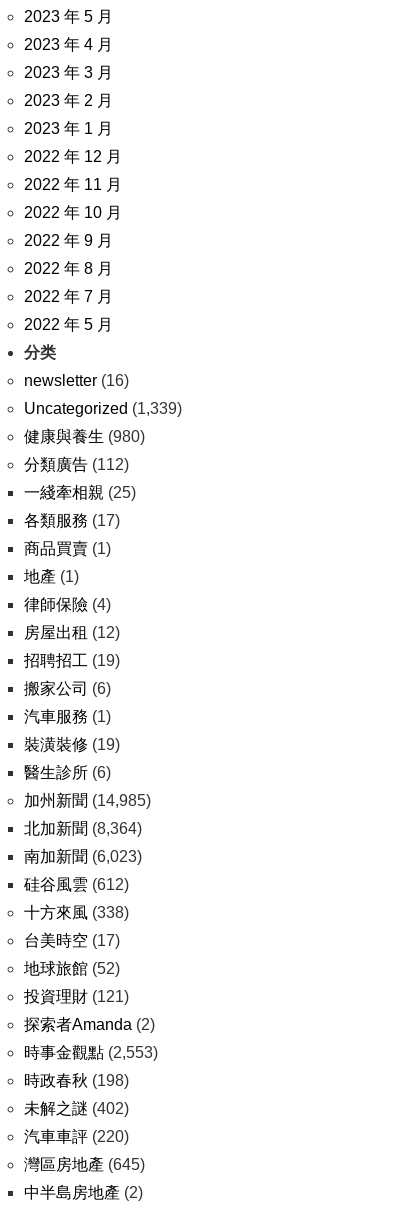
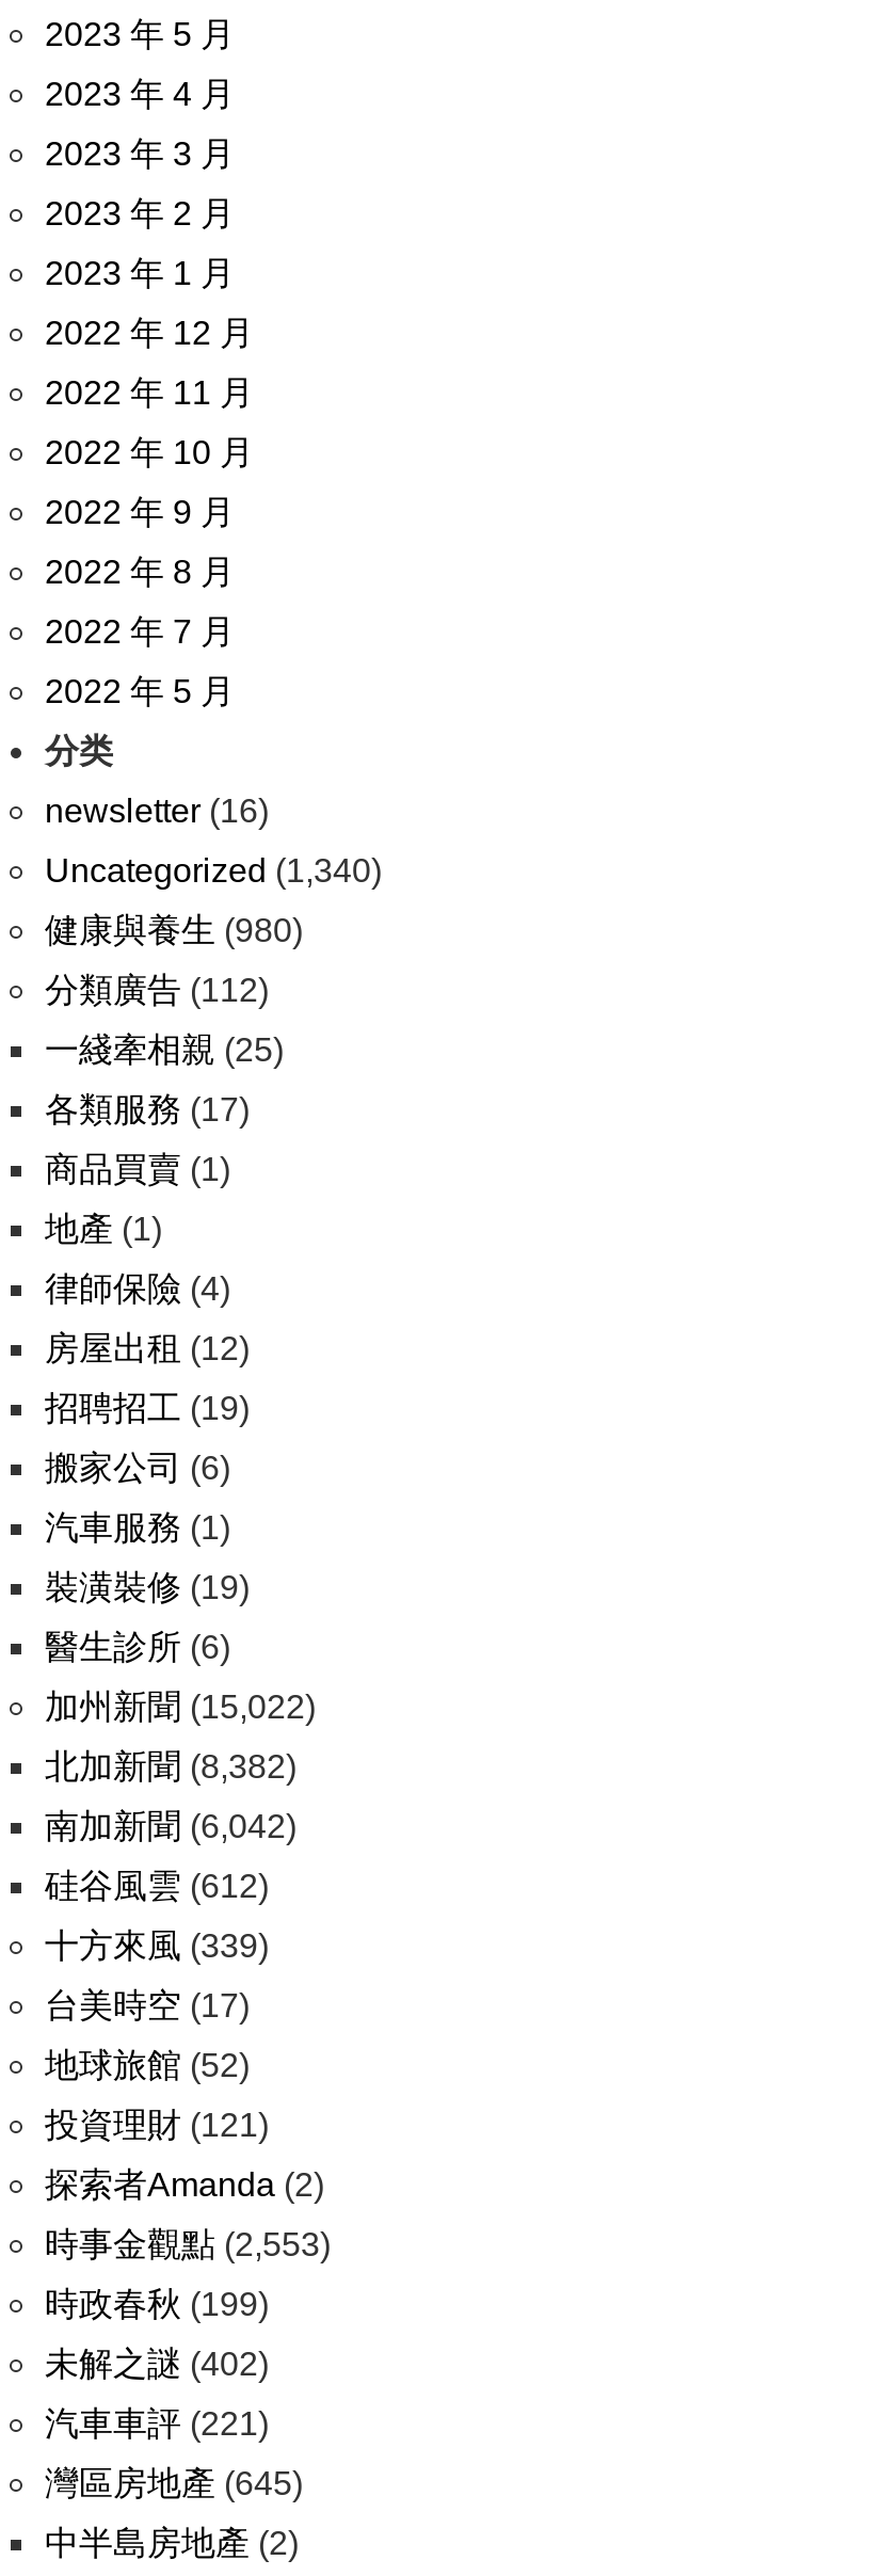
- Uncategorized (1,339)
+ Uncategorized (1,340)

- 加州新聞(14,985)
+ 加州新聞(15,022)

- 北加新聞(8,364)
+ 北加新聞(8,382)

- 南加新聞(6,023)
+ 南加新聞(6,042)

- 十方來風(338)
+ 十方來風(339)

- 時政春秋(198)
+ 時政春秋(199)

- 汽車車評(220)
+ 汽車車評(221)
